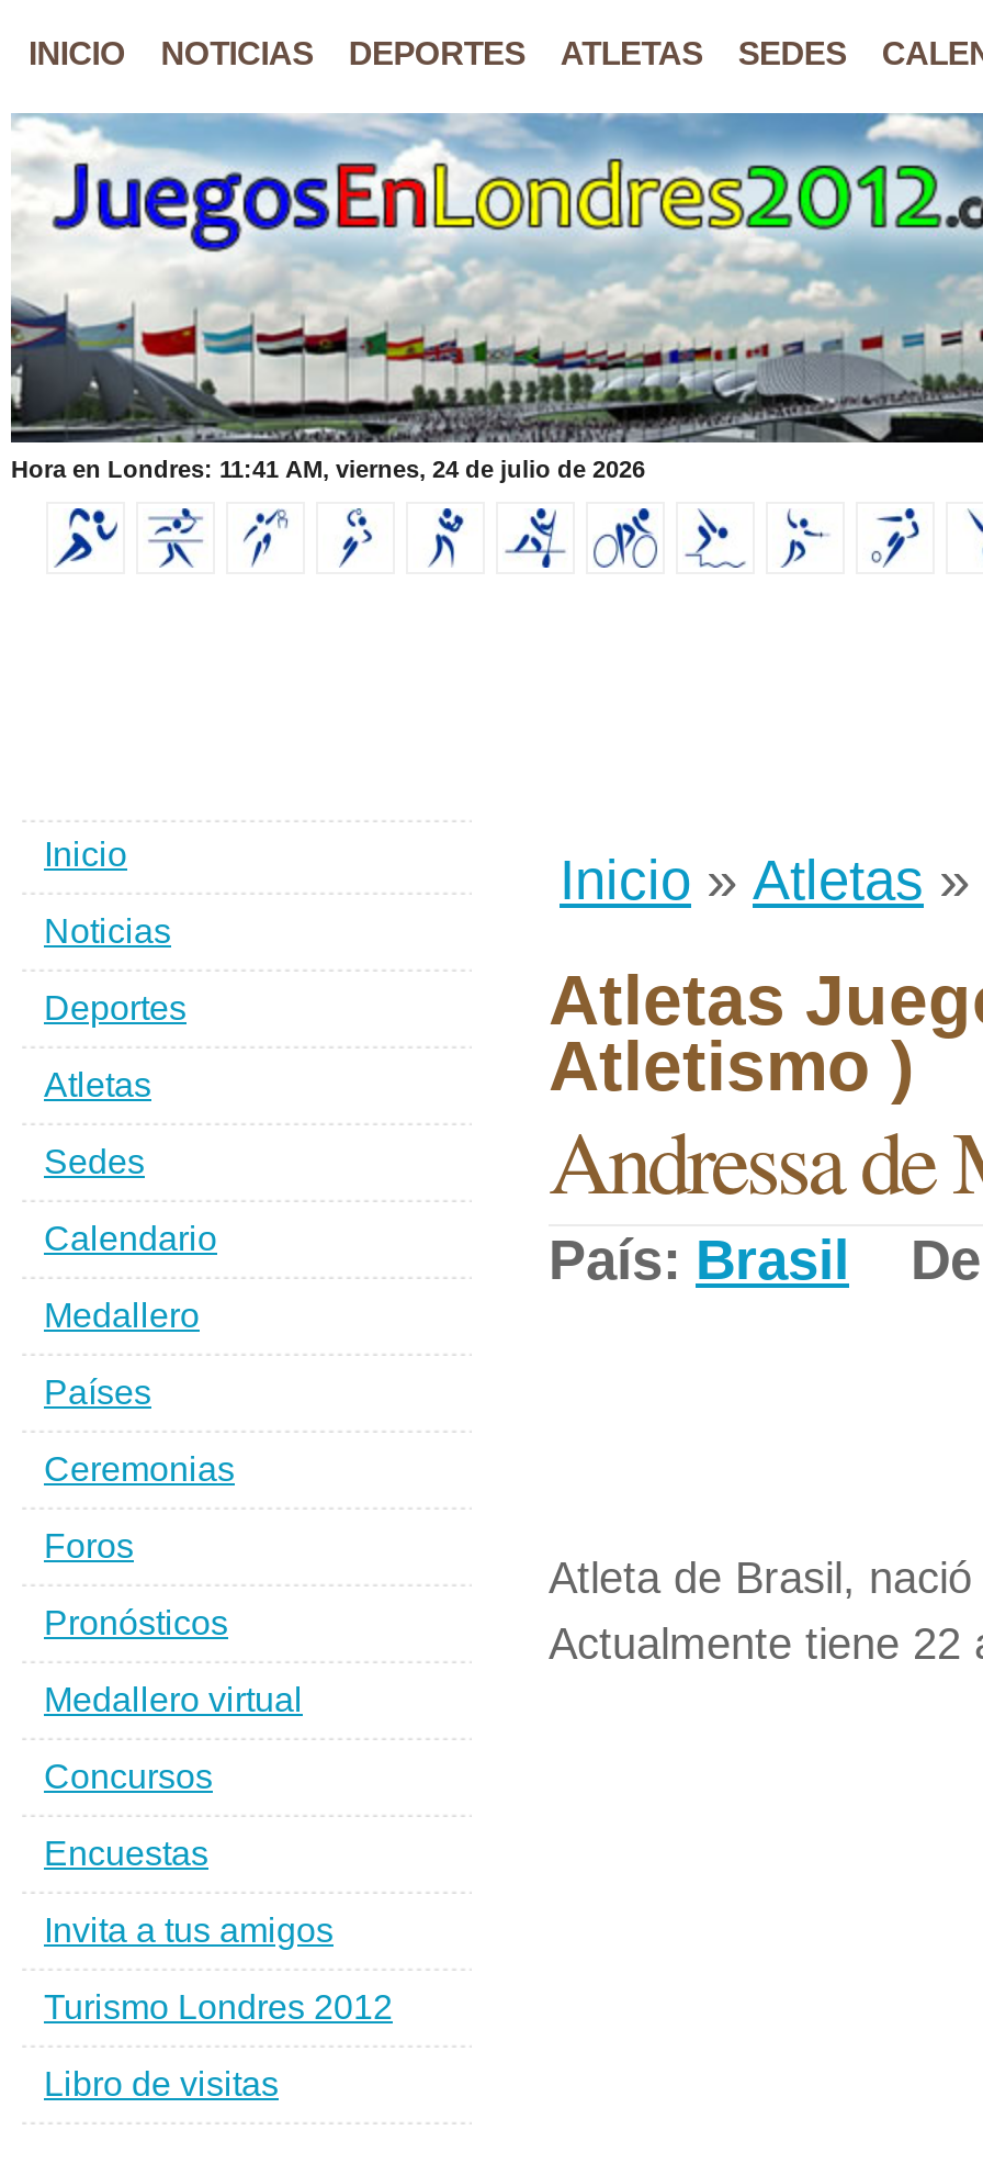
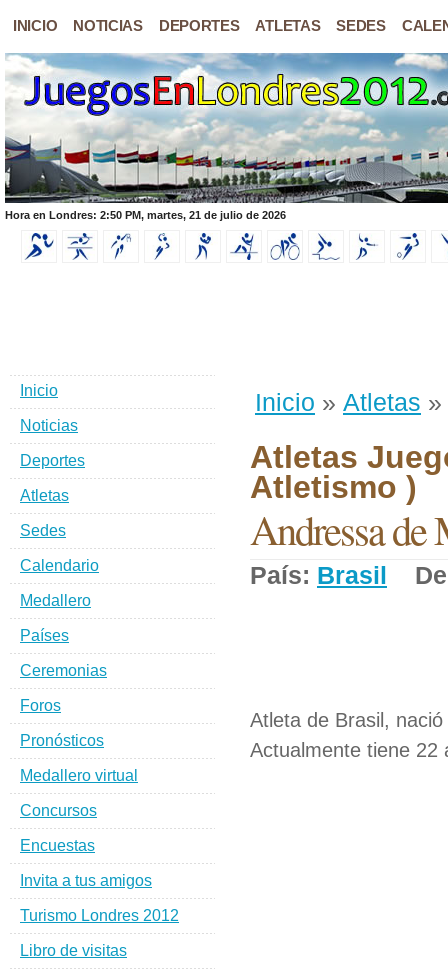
- Hora en Londres: 11:41 AM, viernes, 24 de julio de 2026
+ Hora en Londres: 2:50 PM, martes, 21 de julio de 2026
